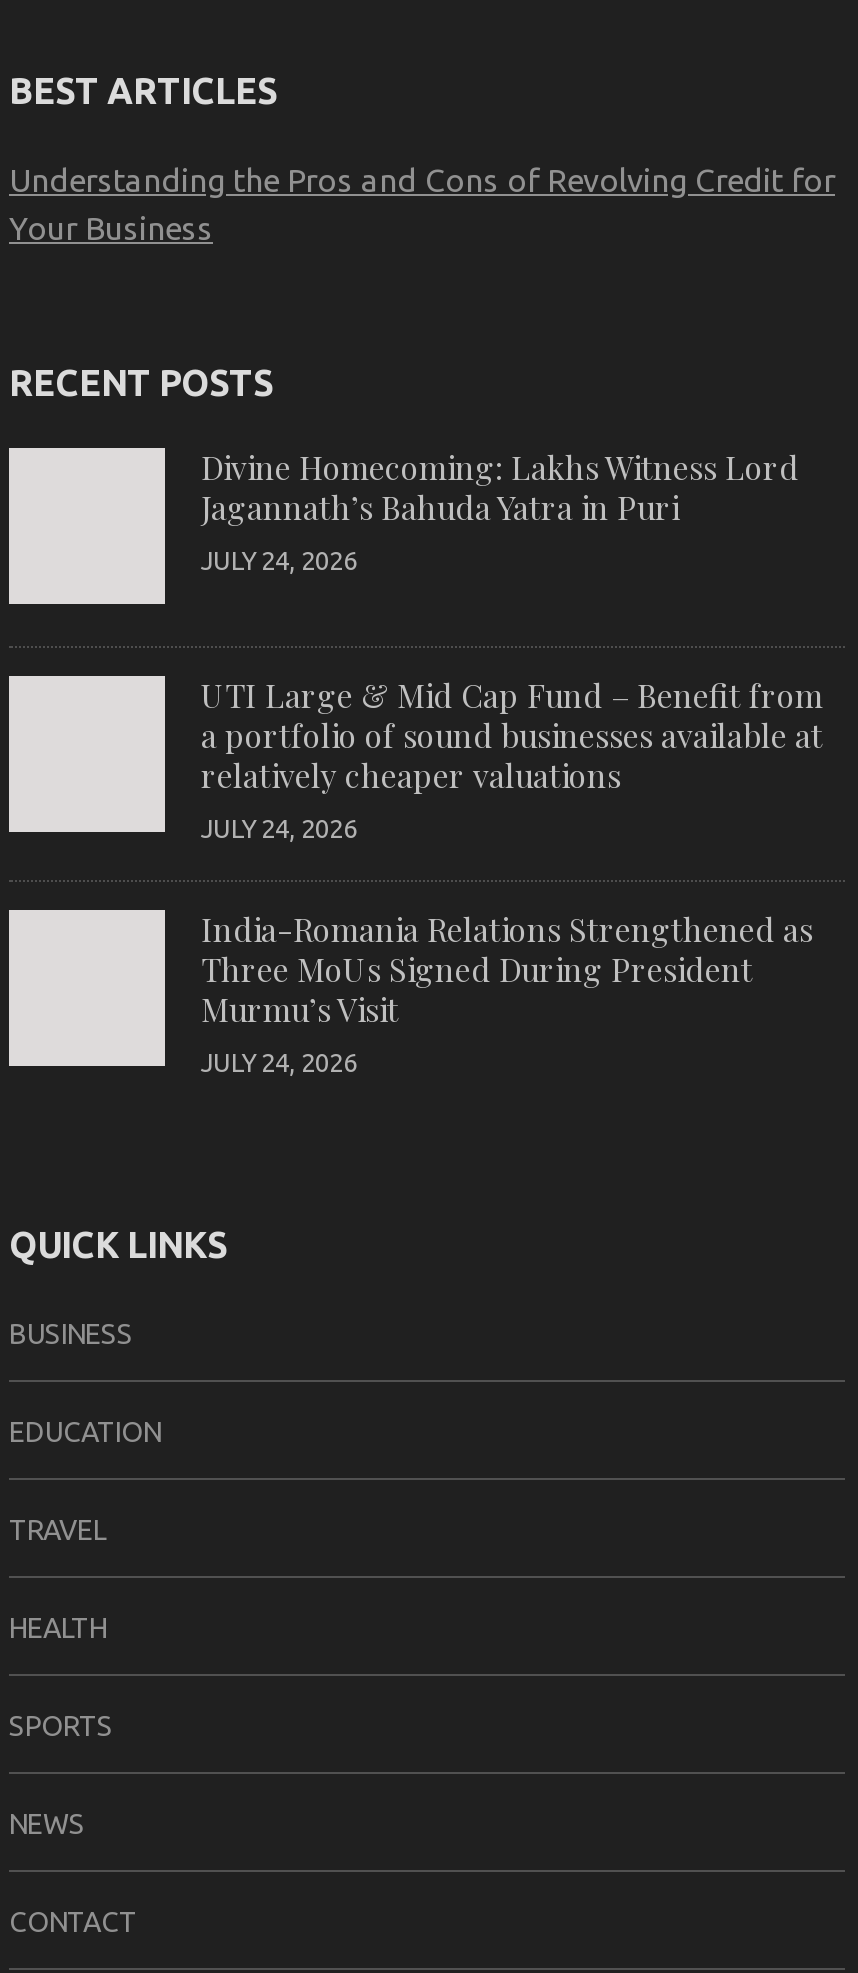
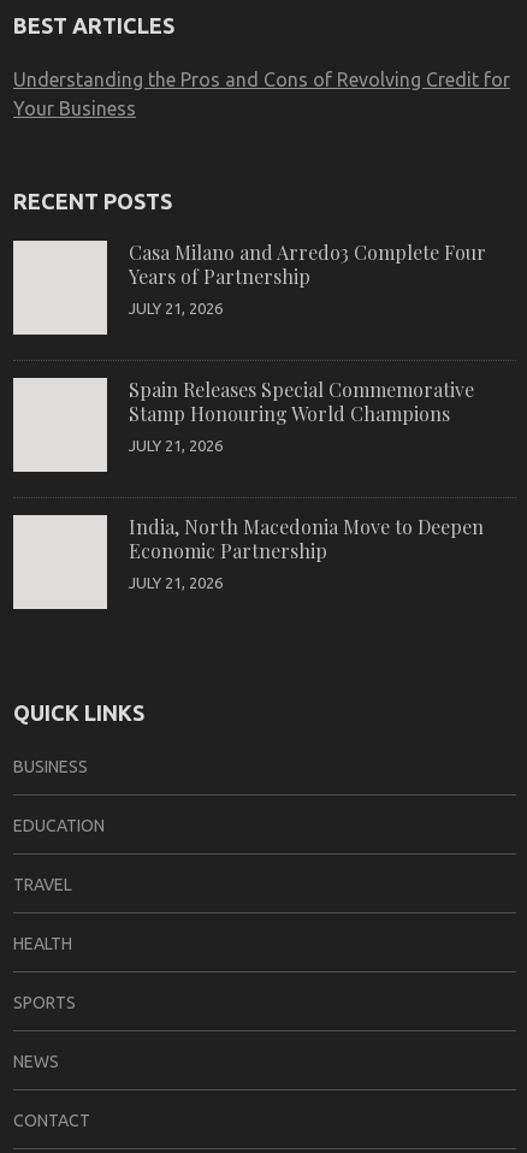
- Divine Homecoming: Lakhs Witness Lord
- Jagannath’s Bahuda Yatra in Puri
- JULY 24, 2026
+ Casa Milano and Arredo3 Complete Four
+ Years of Partnership
+ JULY 21, 2026

- UTI Large & Mid Cap Fund – Benefit from
- a portfolio of sound businesses available at
- relatively cheaper valuations
- JULY 24, 2026
+ Spain Releases Special Commemorative
+ Stamp Honouring World Champions
+ JULY 21, 2026

- India-Romania Relations Strengthened as
- Three MoUs Signed During President
- Murmu’s Visit
- JULY 24, 2026
+ India, North Macedonia Move to Deepen
+ Economic Partnership
+ JULY 21, 2026
